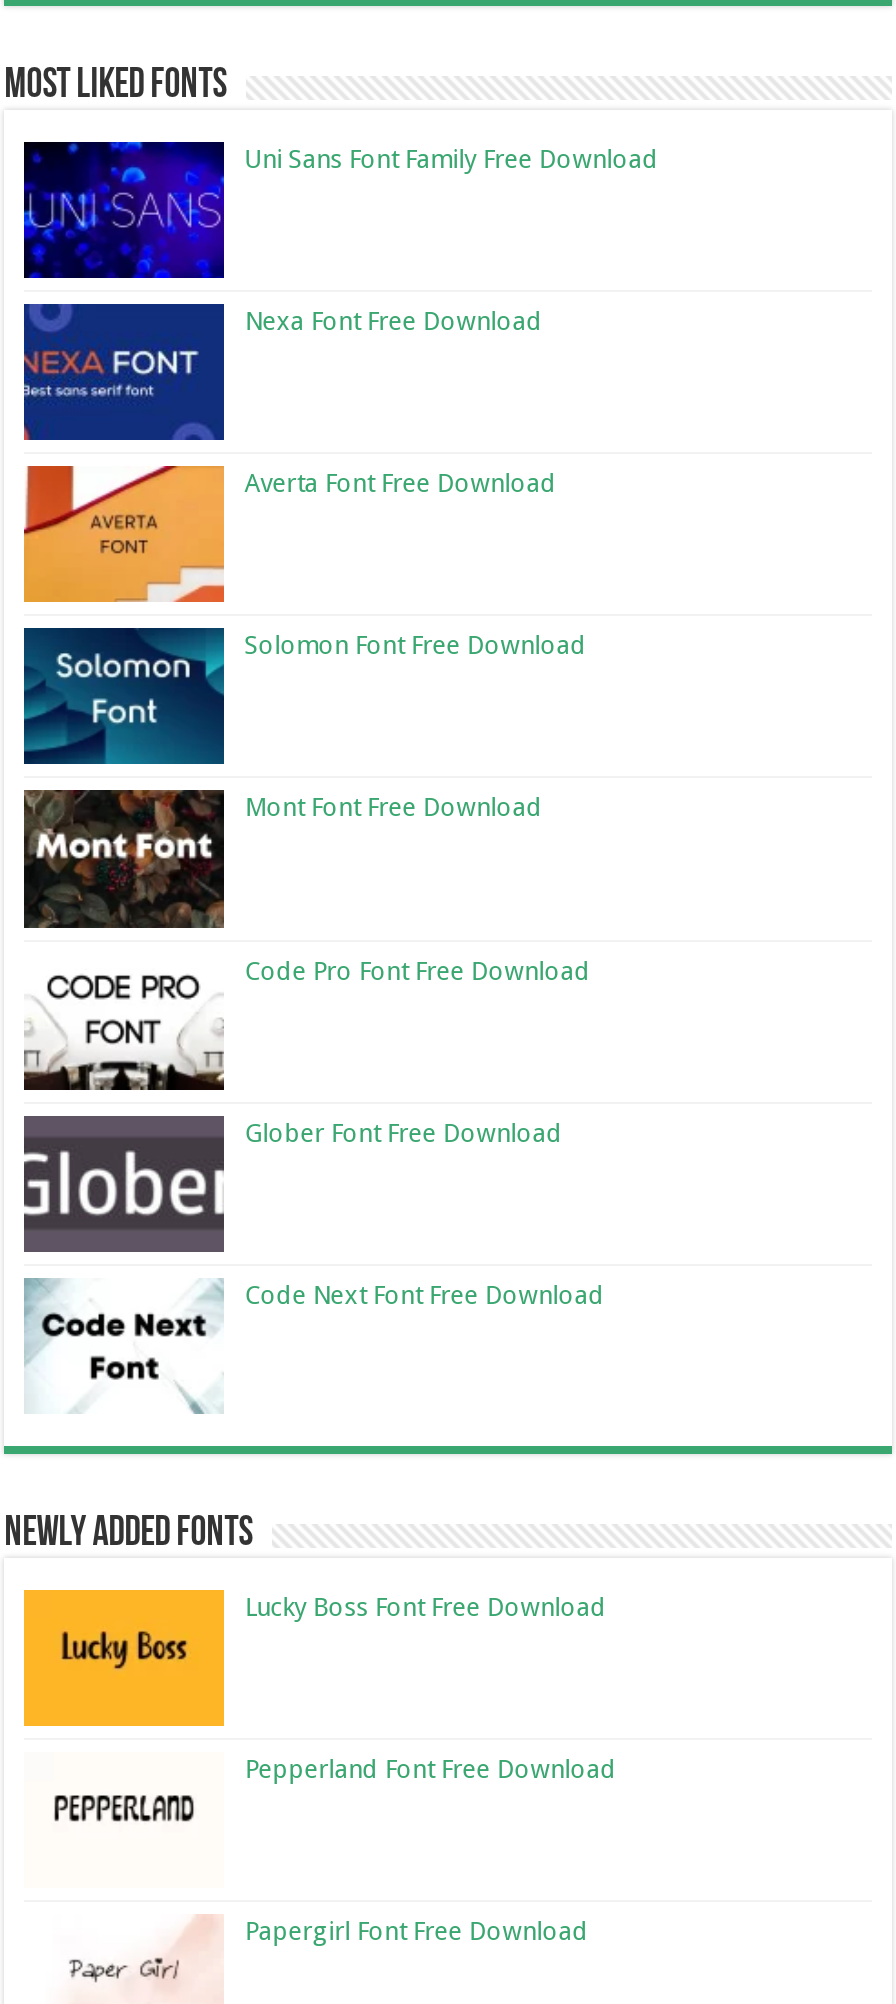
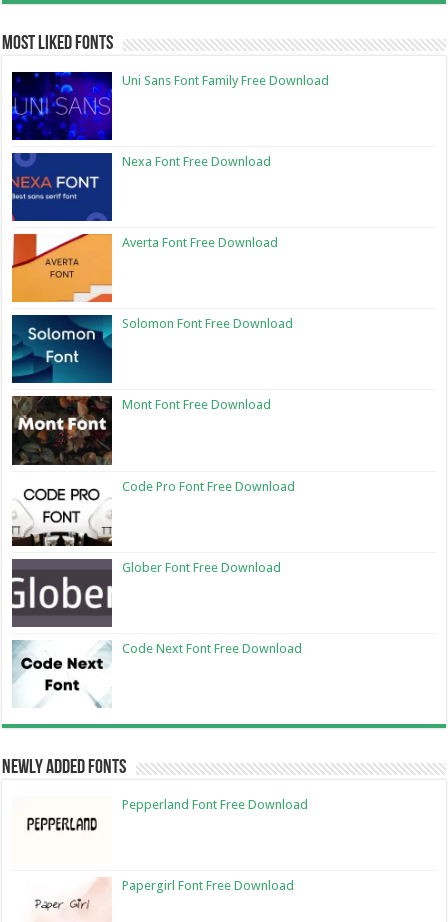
- [image]
- Lucky Boss Font Free Download
